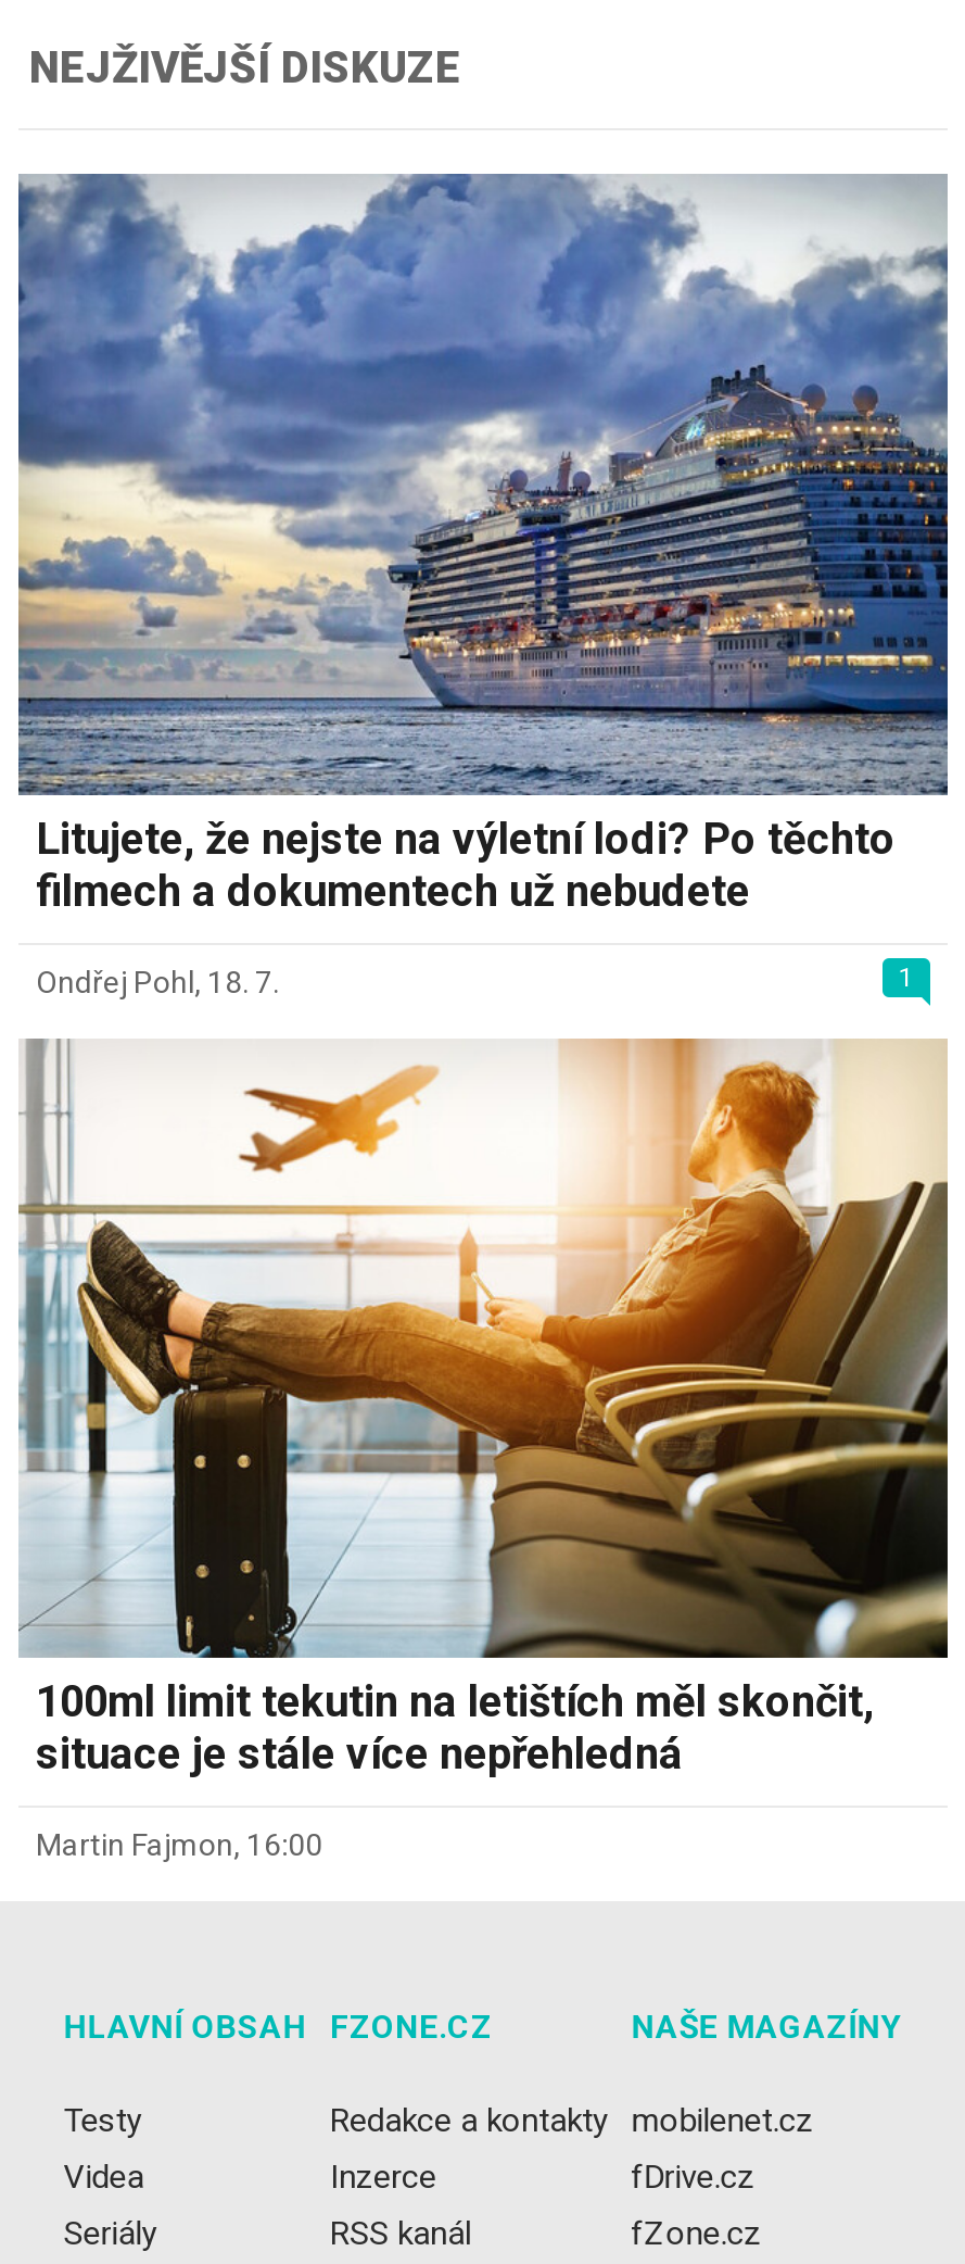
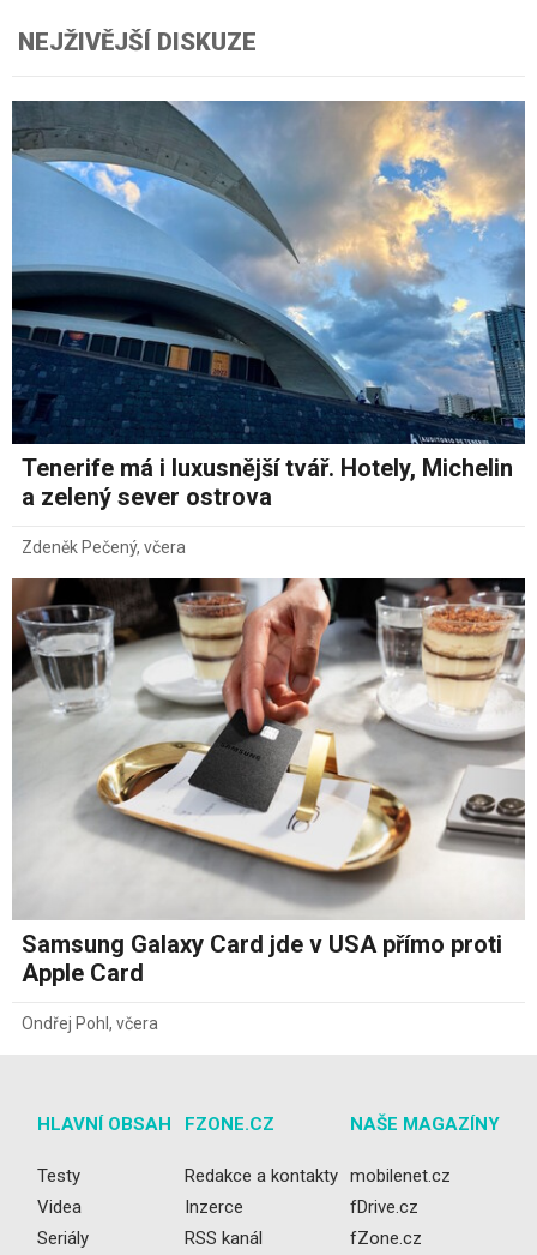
- [image]
- Litujete, že nejste na výletní lodi? Po těchto
- filmech a dokumentech už nebudete
+ [image]
+ Tenerife má i luxusnější tvář. Hotely, Michelin
+ a zelený sever ostrova

- 1
- Ondřej Pohl, 18. 7.
+ Zdeněk Pečený, včera

- [image]
- 100ml limit tekutin na letištích měl skončit,
- situace je stále více nepřehledná
+ [image]
+ Samsung Galaxy Card jde v USA přímo proti
+ Apple Card

- Martin Fajmon, 16:00
+ Ondřej Pohl, včera
